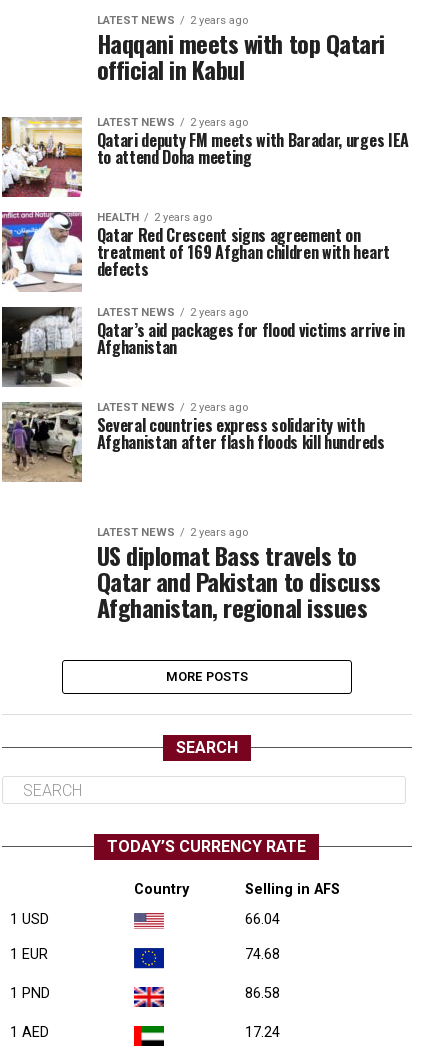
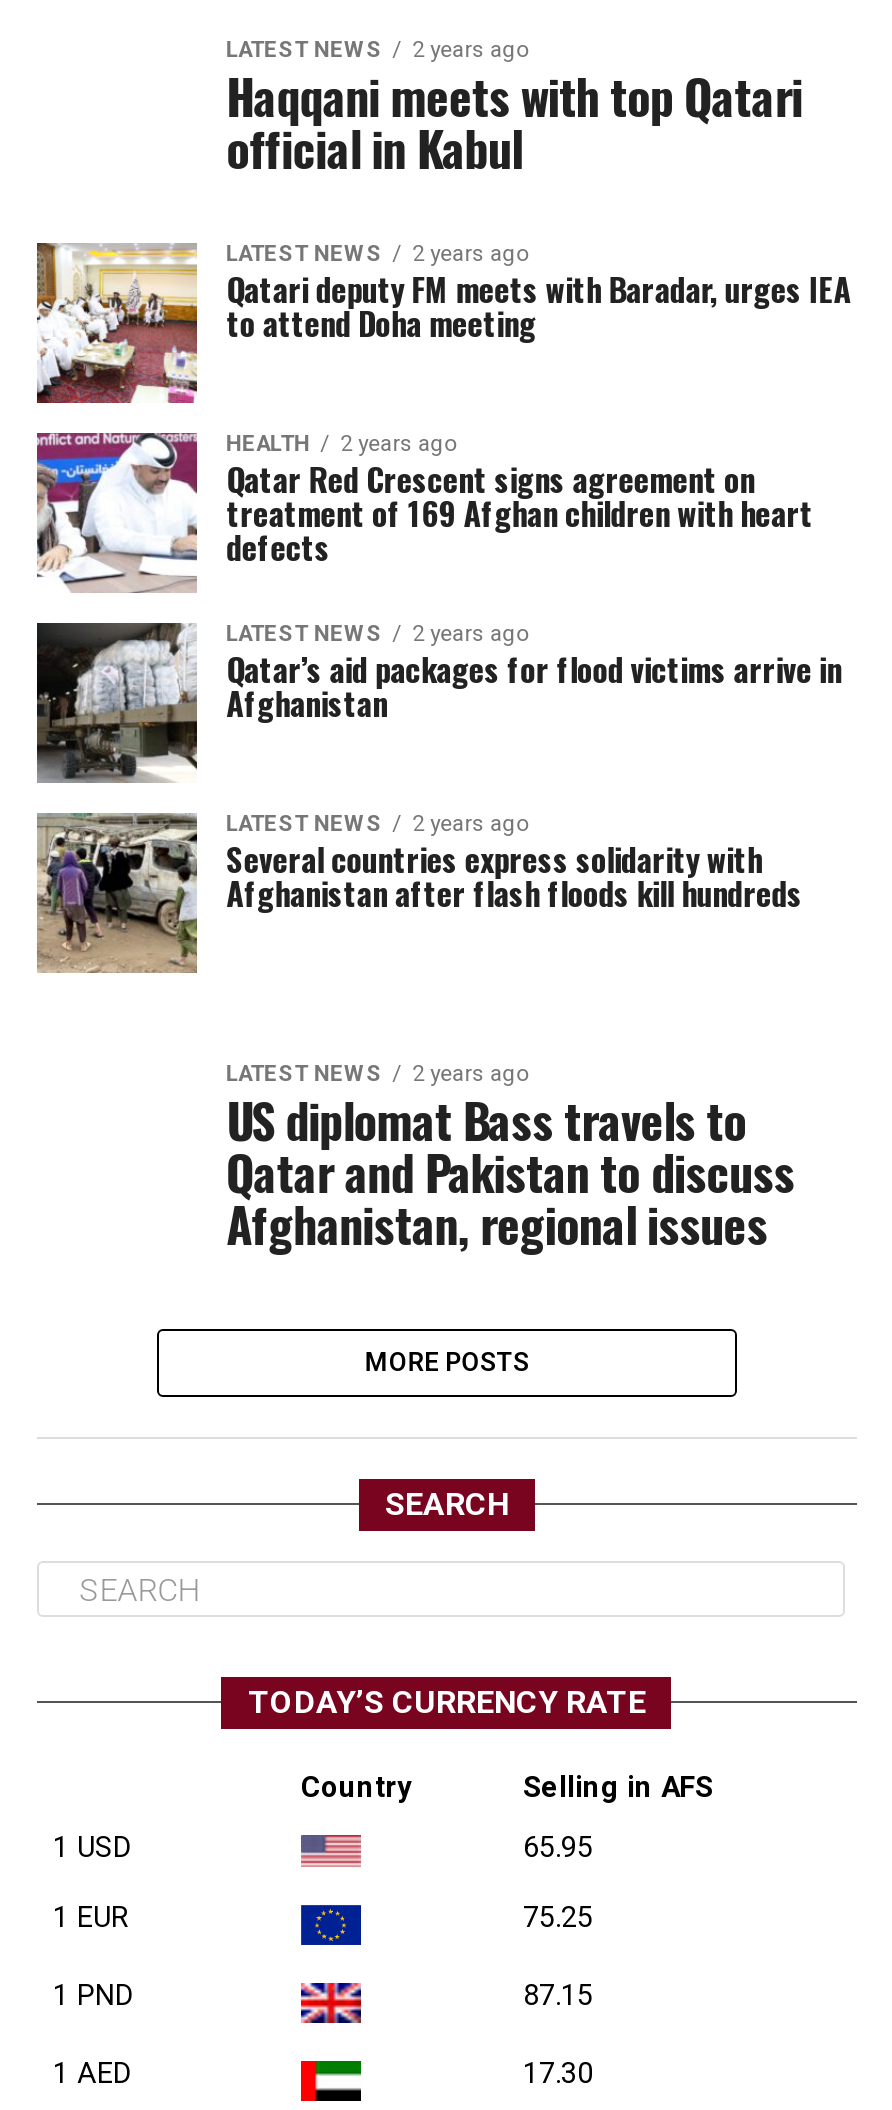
- 66.04
+ 65.95

- 74.68
+ 75.25

- 86.58
+ 87.15

- 17.24
+ 17.30
